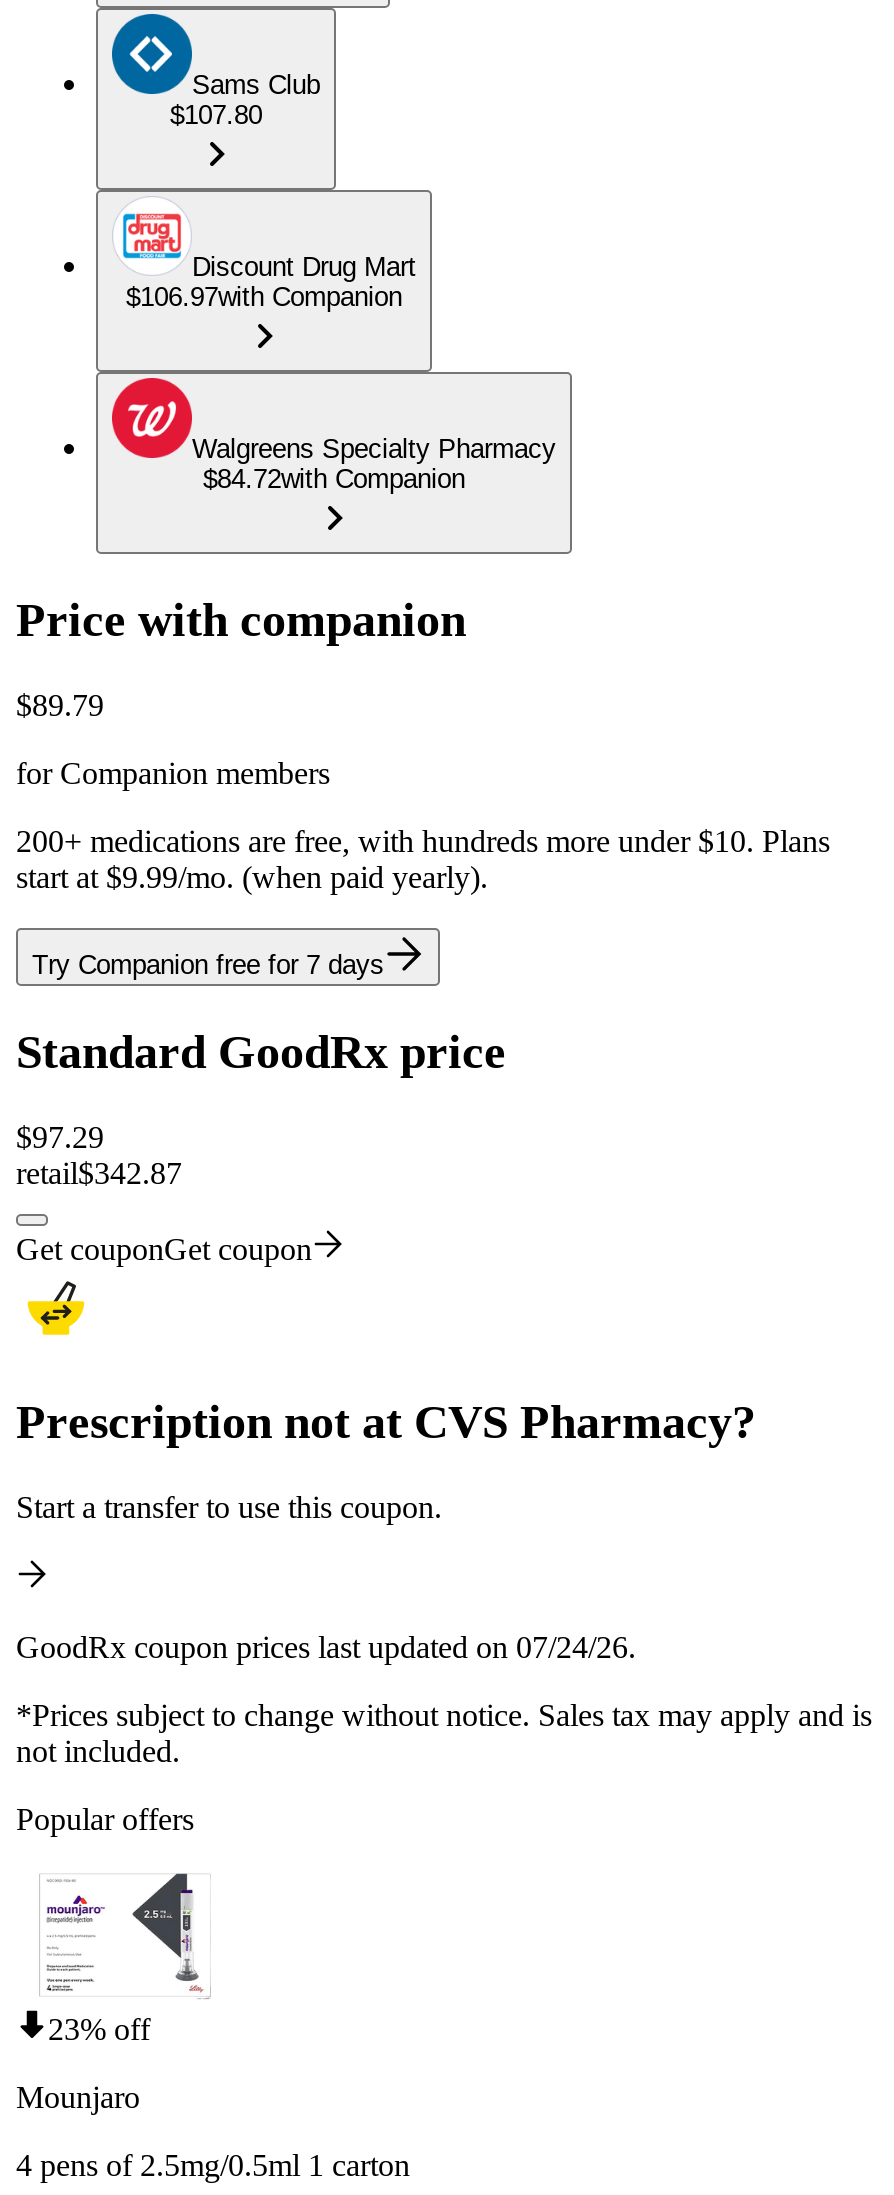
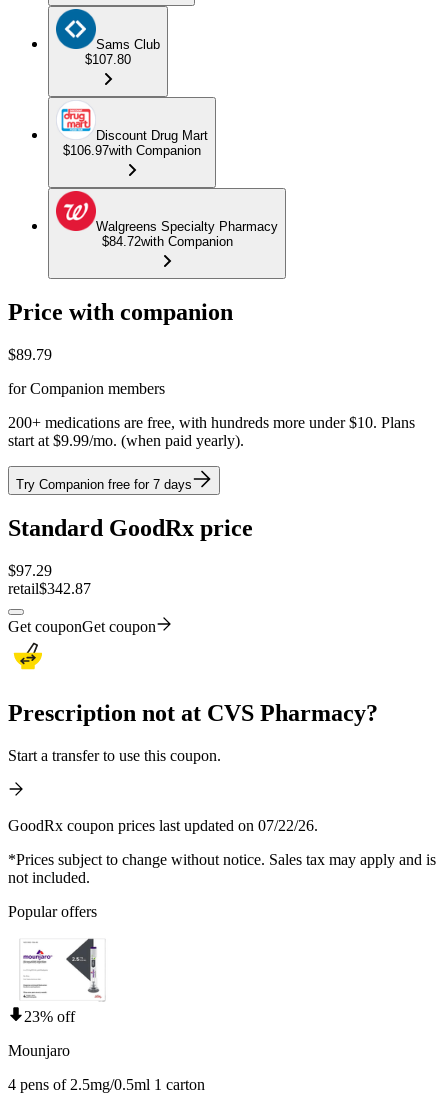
- GoodRx coupon prices last updated on 07/24/26.
+ GoodRx coupon prices last updated on 07/22/26.
